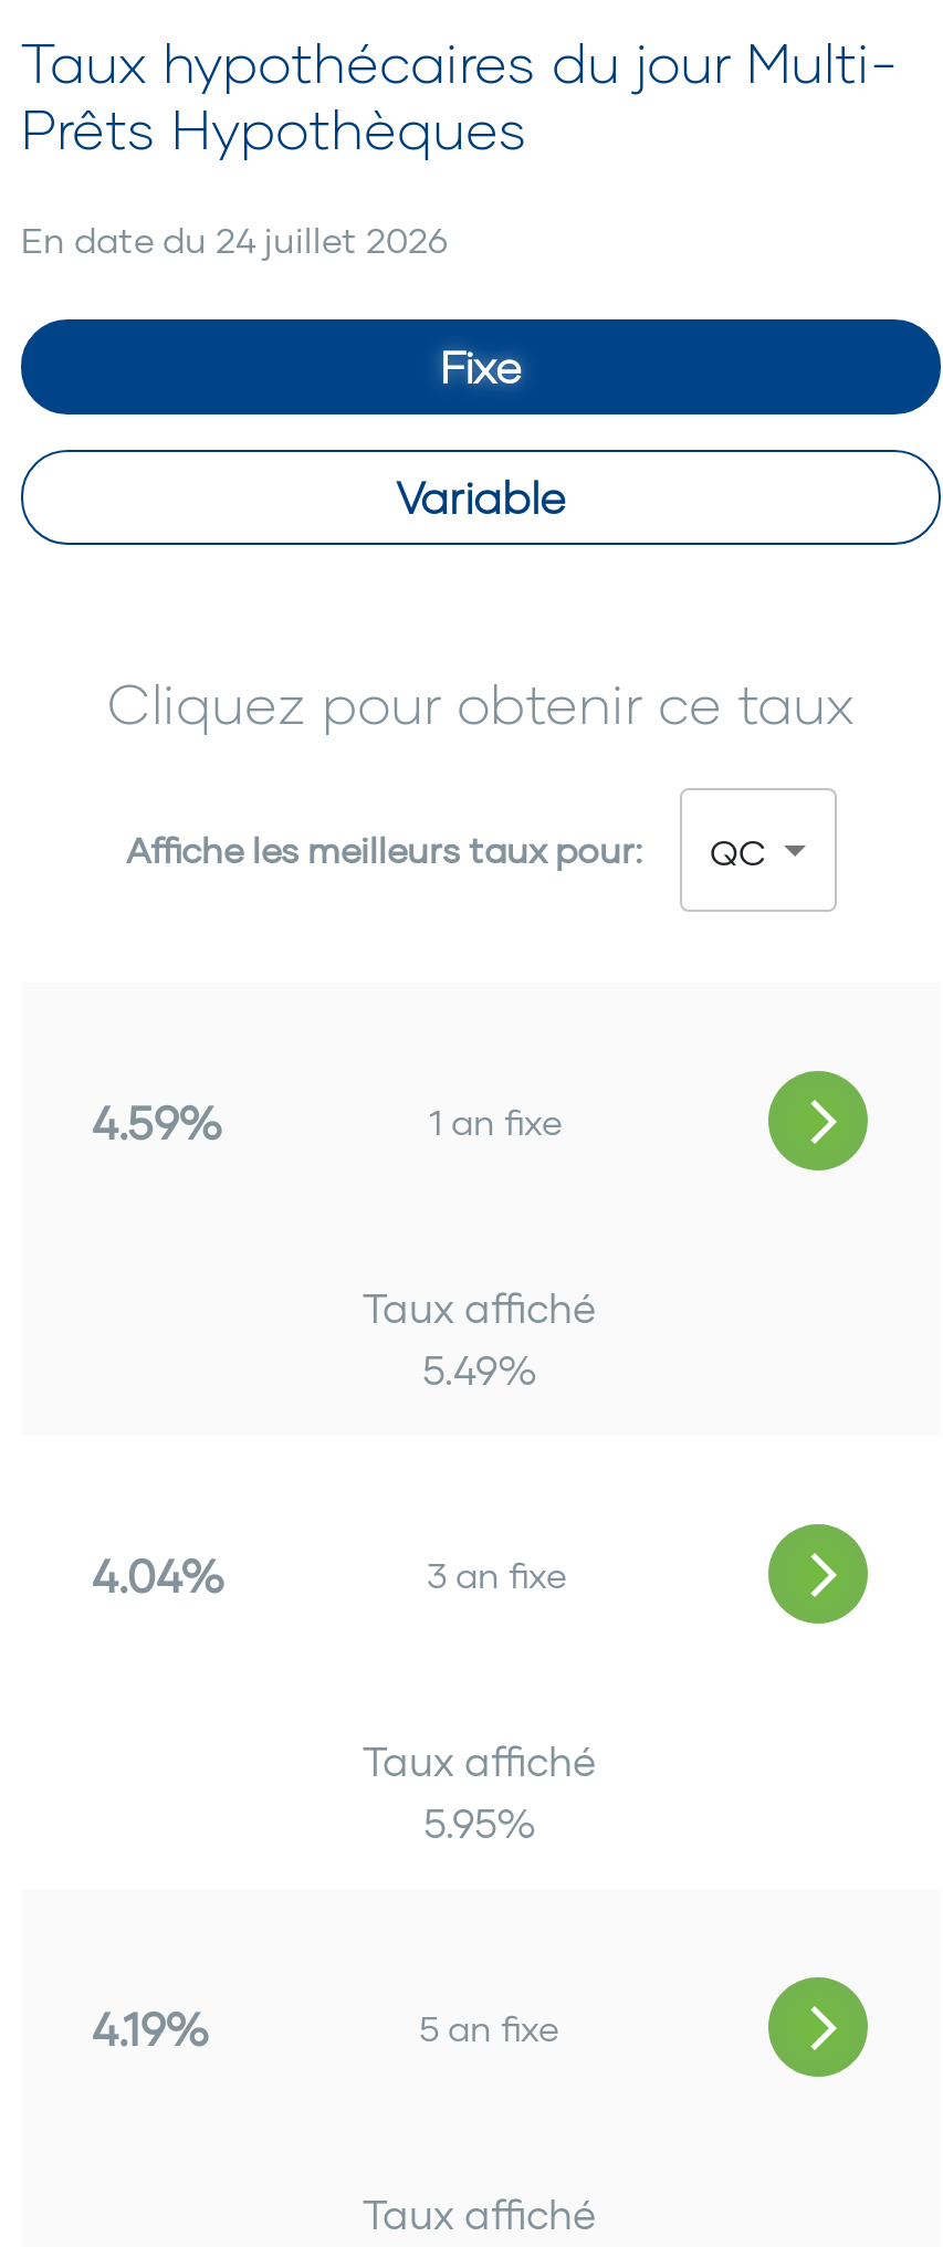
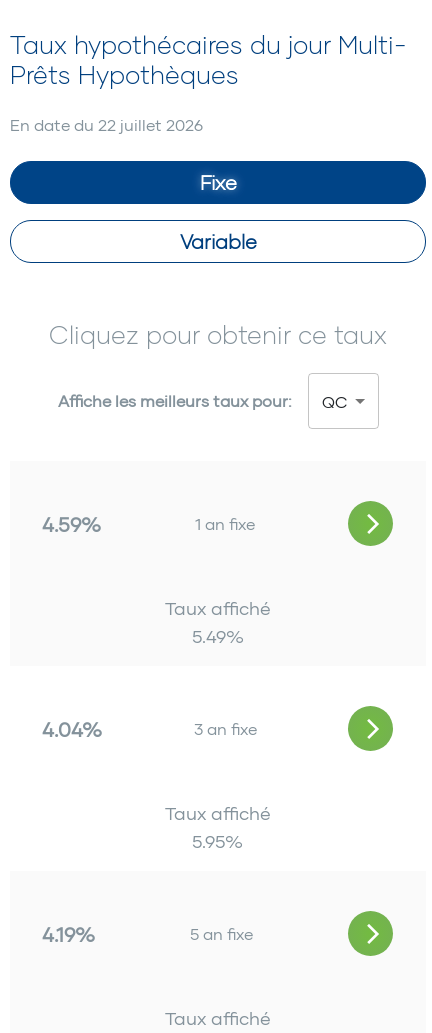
- En date du 24 juillet 2026
+ En date du 22 juillet 2026
